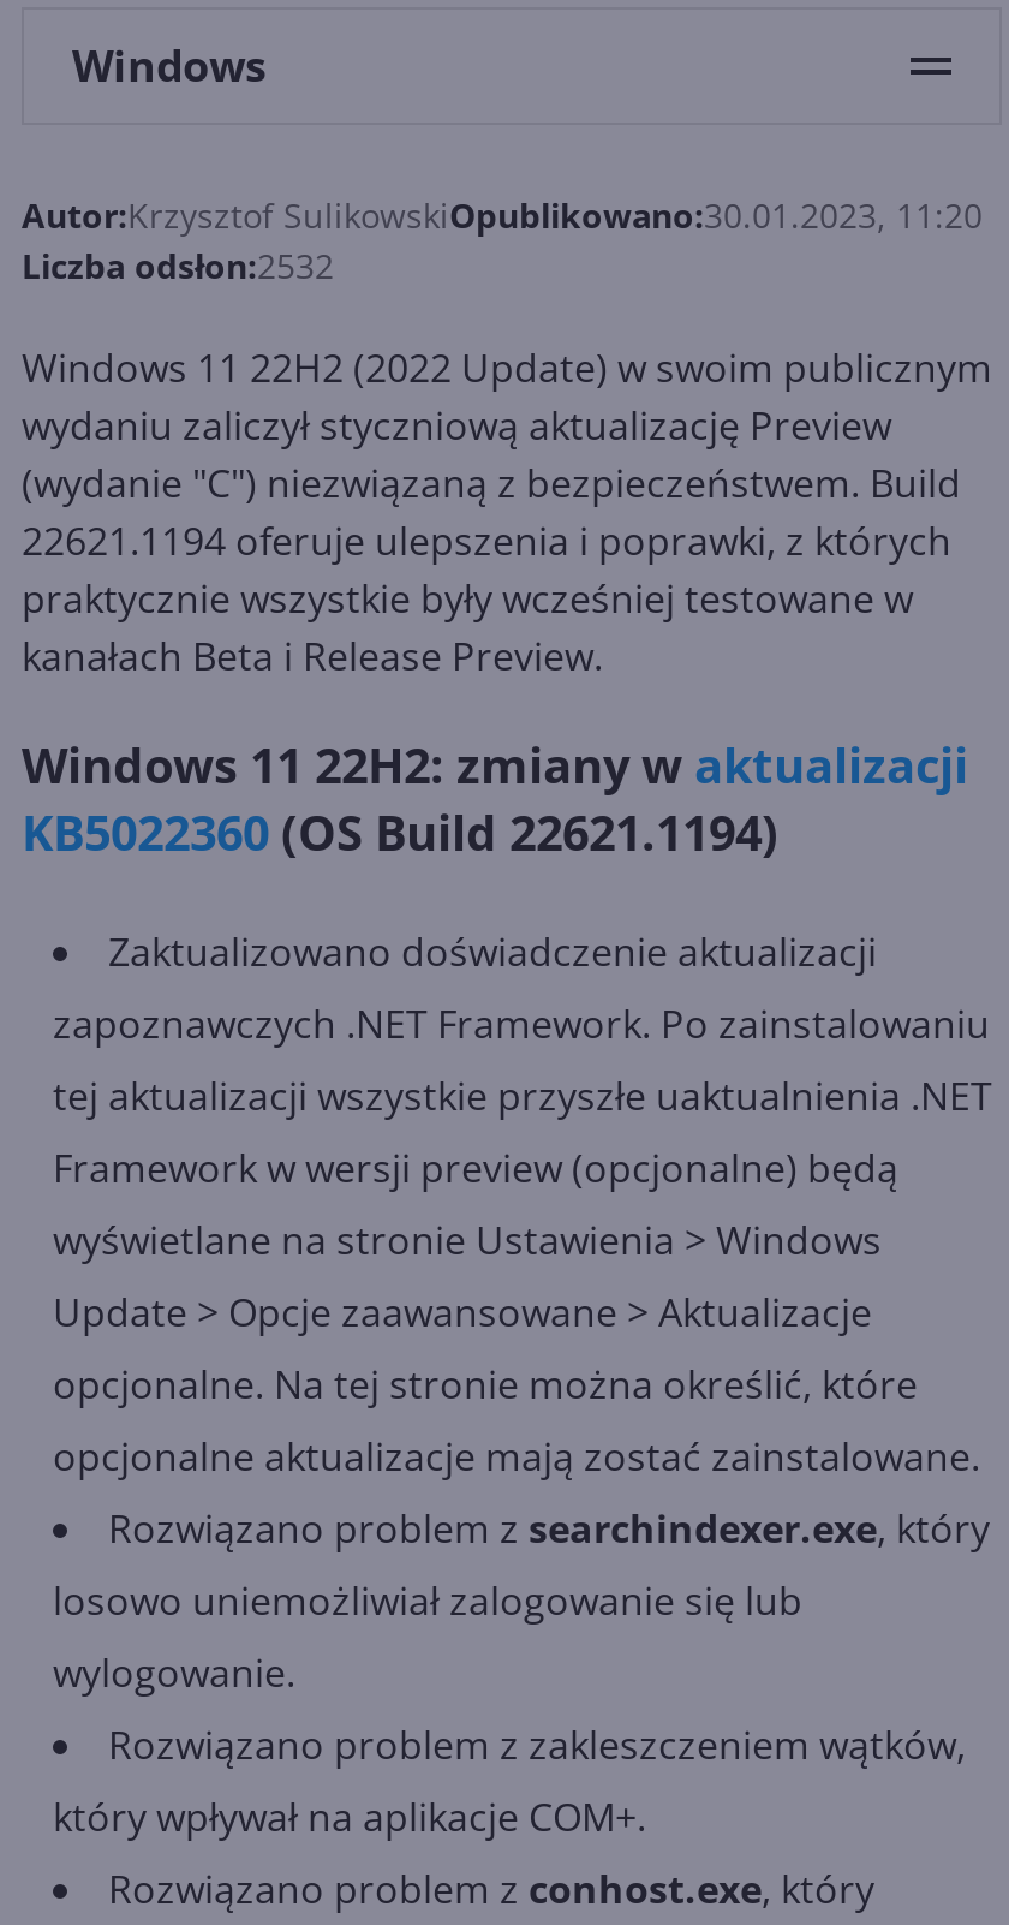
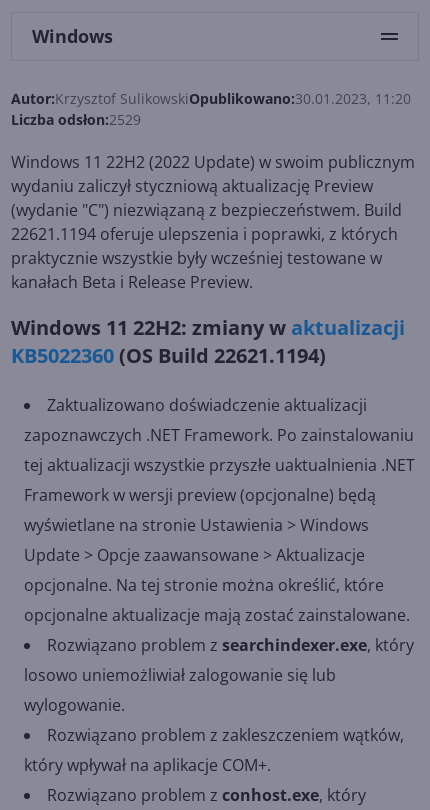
- Liczba odsłon:2532
+ Liczba odsłon:2529
